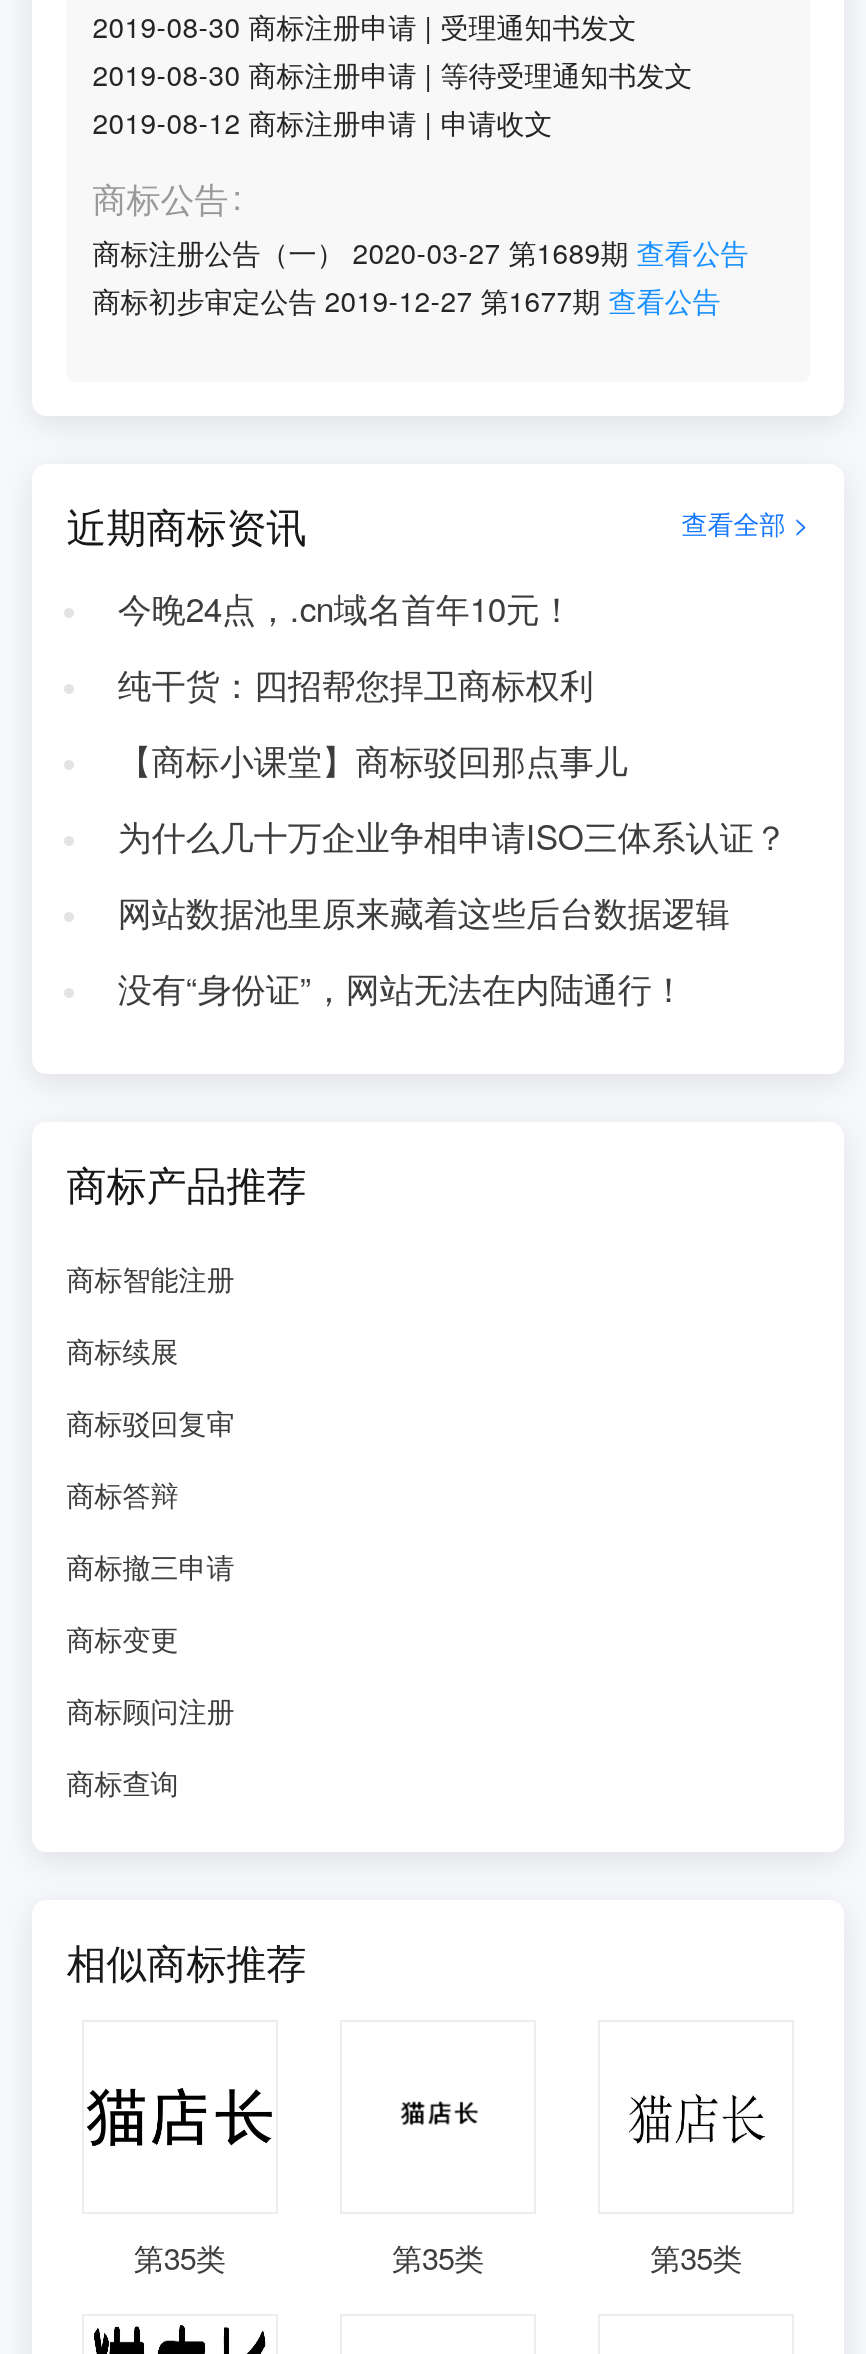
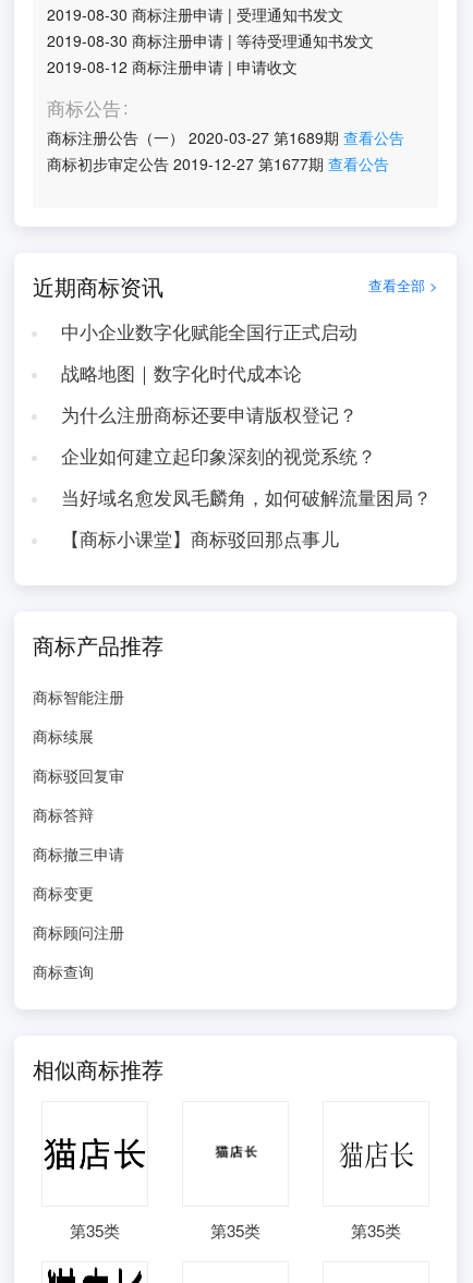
- 今晚24点，.cn域名首年10元！
- 纯干货：四招帮您捍卫商标权利
+ 中小企业数字化赋能全国行正式启动
+ 战略地图｜数字化时代成本论
+ 为什么注册商标还要申请版权登记？
+ 企业如何建立起印象深刻的视觉系统？
+ 当好域名愈发凤毛麟角，如何破解流量困局？

moved down: 【商标小课堂】商标驳回那点事儿

- 为什么几十万企业争相申请ISO三体系认证？
- 网站数据池里原来藏着这些后台数据逻辑
- 没有“身份证”，网站无法在内陆通行！
